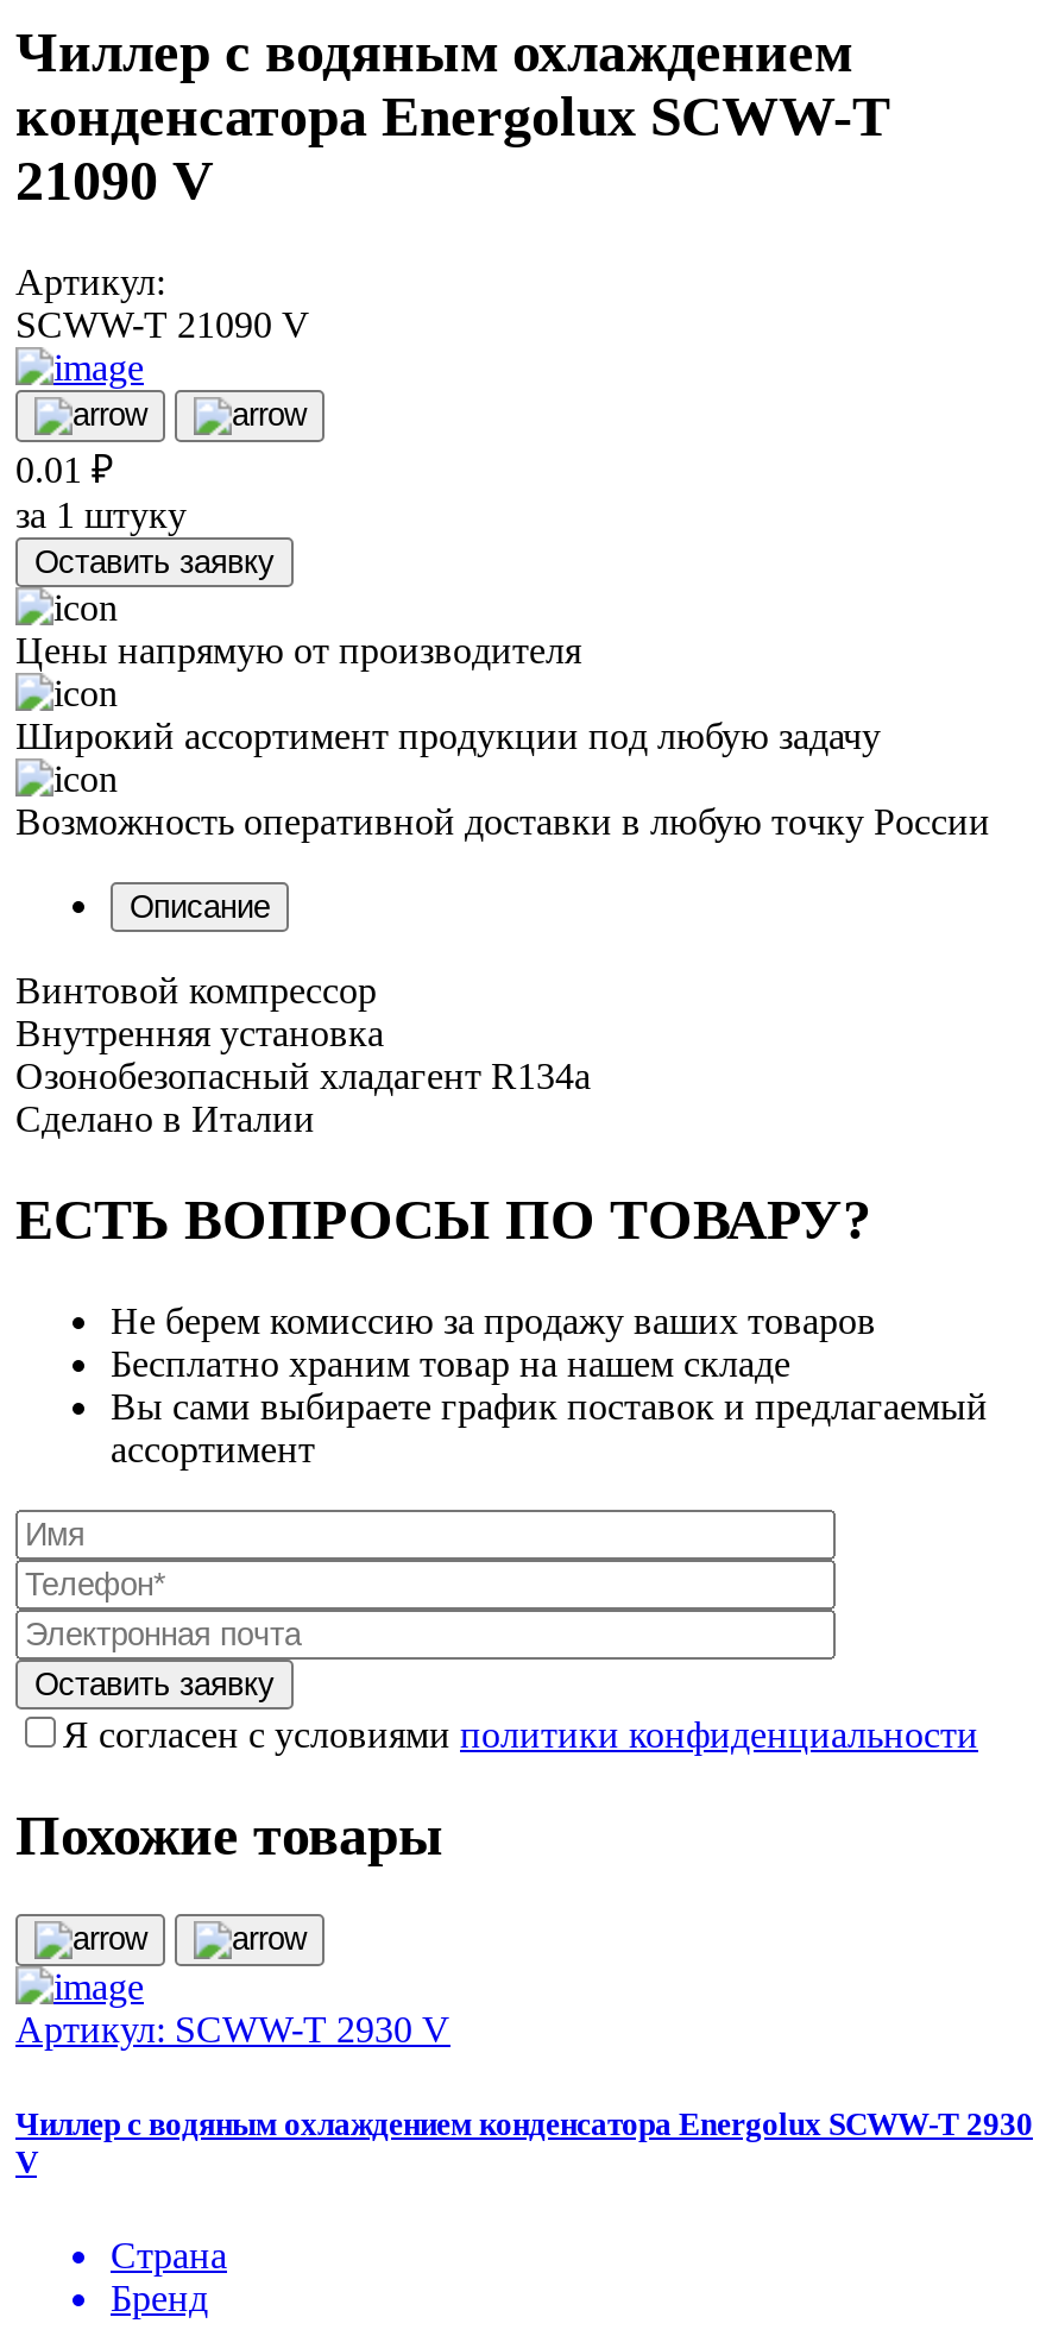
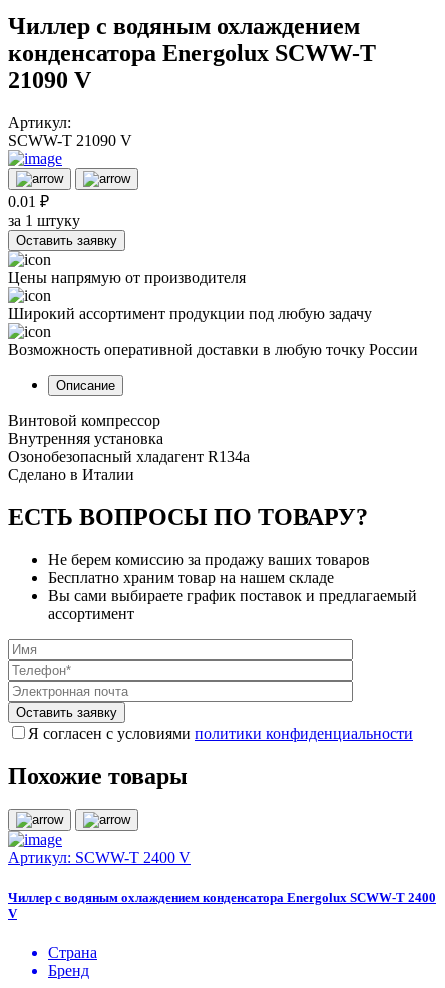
- Артикул: SCWW-T 2930 V
+ Артикул: SCWW-T 2400 V

- Чиллер с водяным охлаждением конденсатора Energolux SCWW-T 2930
+ Чиллер с водяным охлаждением конденсатора Energolux SCWW-T 2400
